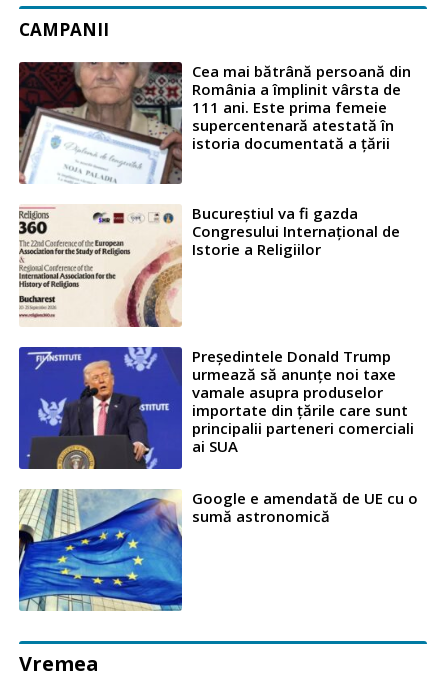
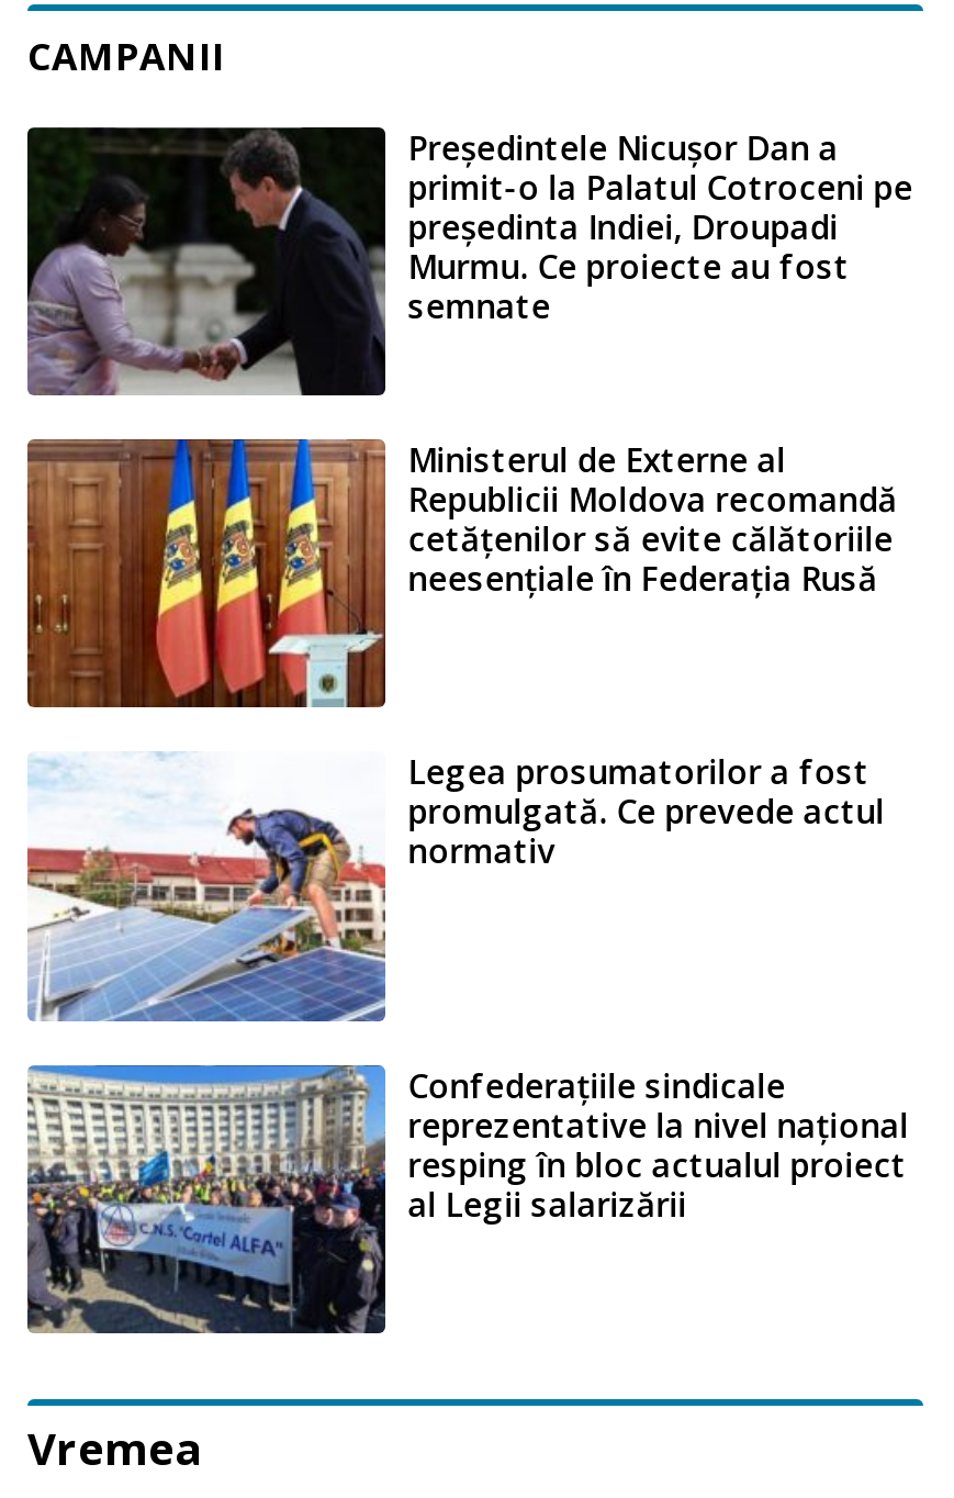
- [image]
- Cea mai bătrână persoană din
- România a împlinit vârsta de
- 111 ani. Este prima femeie
- supercentenară atestată în
- istoria documentată a ţării
+ [image]
+ Președintele Nicușor Dan a
+ primit-o la Palatul Cotroceni pe
+ președinta Indiei, Droupadi
+ Murmu. Ce proiecte au fost
+ semnate

- [image]
- Bucureștiul va fi gazda
- Congresului Internațional de
- Istorie a Religiilor
+ [image]
+ Ministerul de Externe al
+ Republicii Moldova recomandă
+ cetăţenilor să evite călătoriile
+ neesenţiale în Federaţia Rusă

- [image]
- Președintele Donald Trump
- urmează să anunțe noi taxe
- vamale asupra produselor
- importate din țările care sunt
- principalii parteneri comerciali
- ai SUA
+ [image]
+ Legea prosumatorilor a fost
+ promulgată. Ce prevede actul
+ normativ

- [image]
- Google e amendată de UE cu o
- sumă astronomică
+ [image]
+ Confederațiile sindicale
+ reprezentative la nivel național
+ resping în bloc actualul proiect
+ al Legii salarizării
